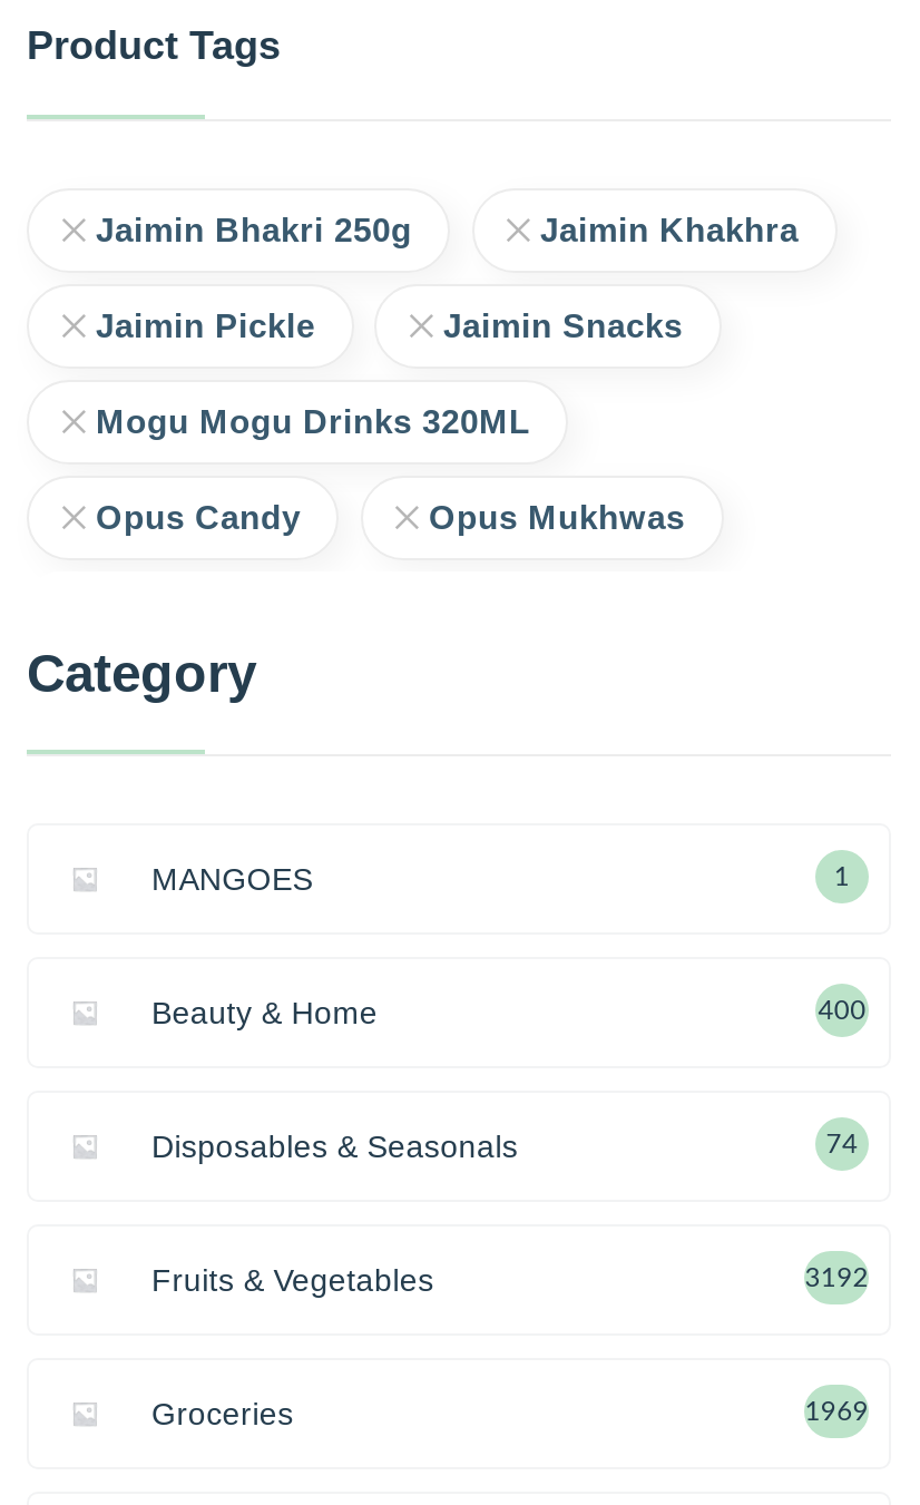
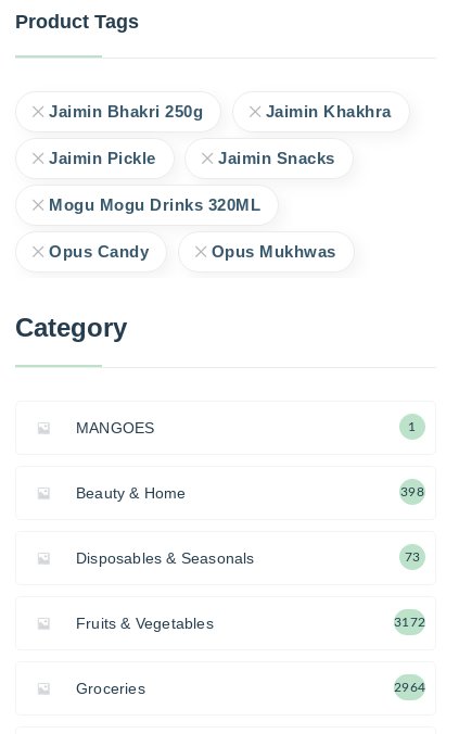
- 400
+ 398

- 74
+ 73

- 3192
+ 3172

- 1969
+ 2964
